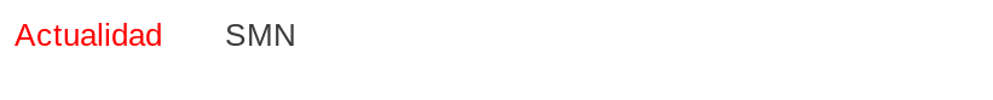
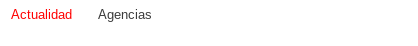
- SMN
+ Agencias
